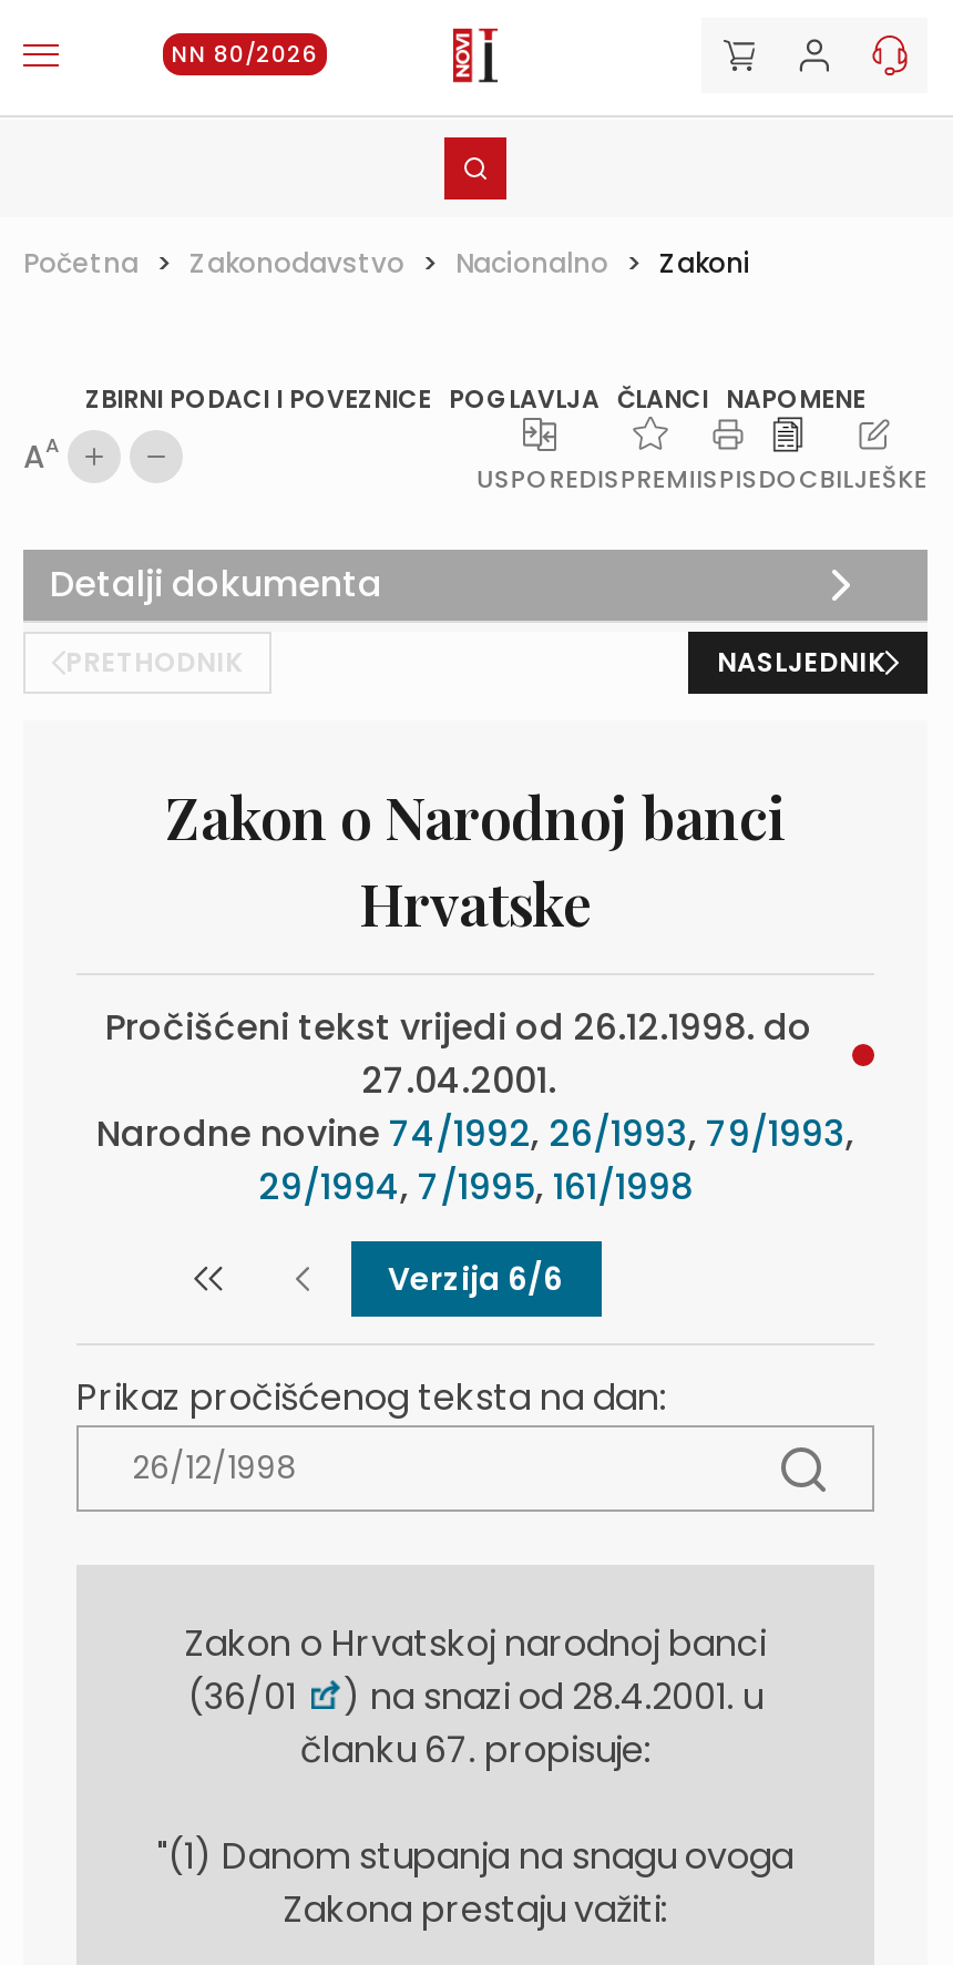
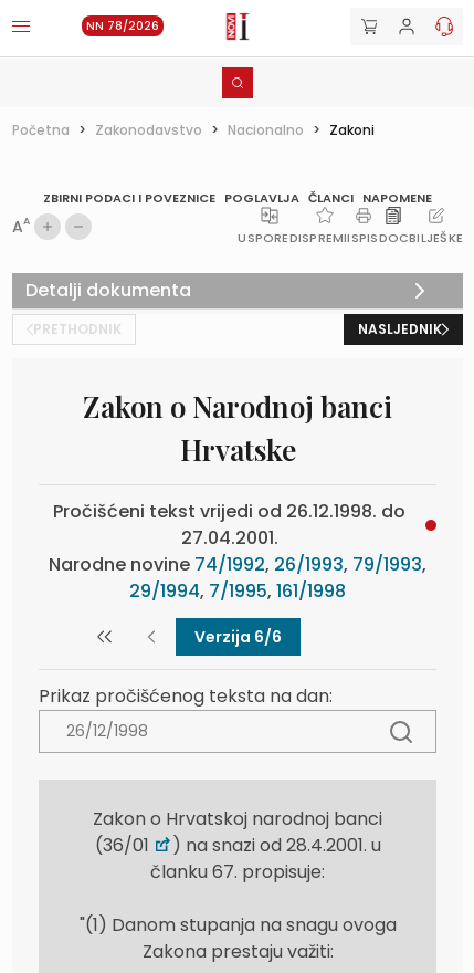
- NN 80/2026
+ NN 78/2026
